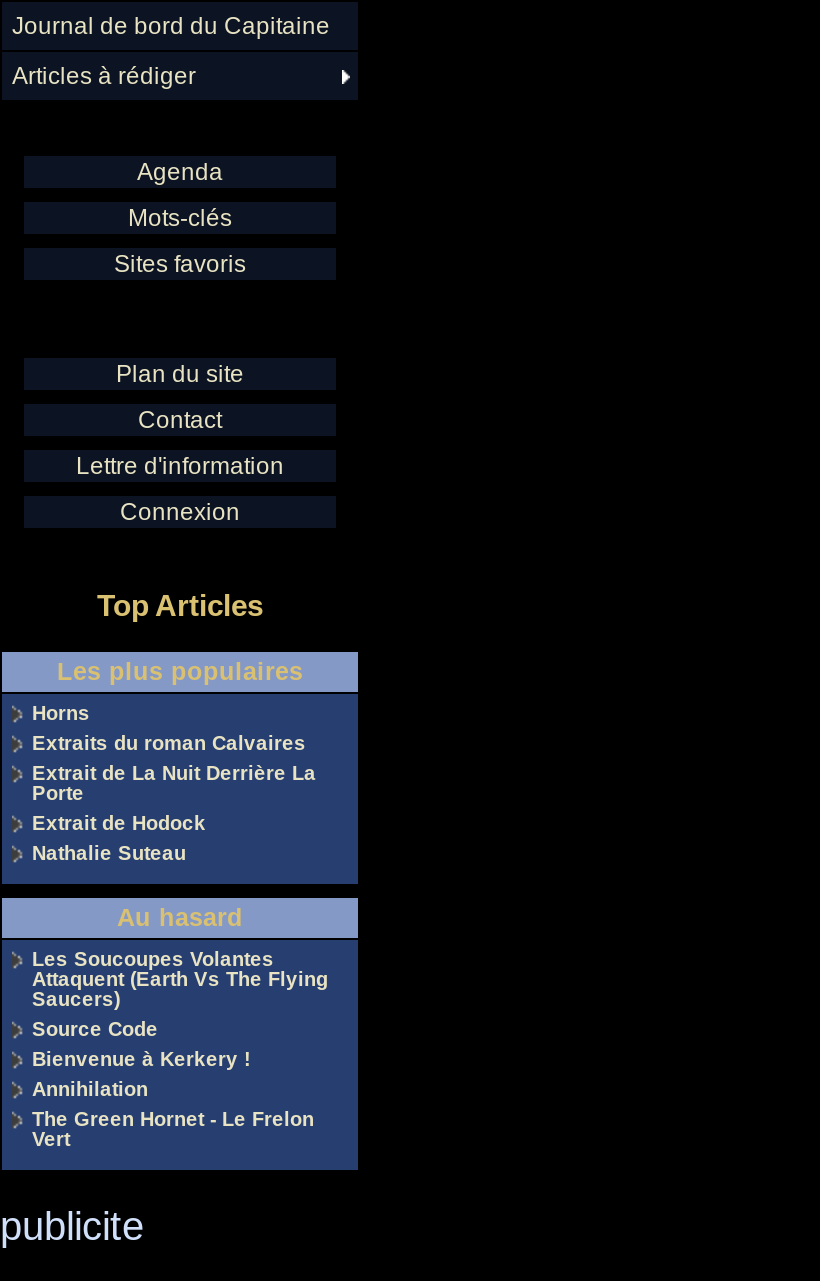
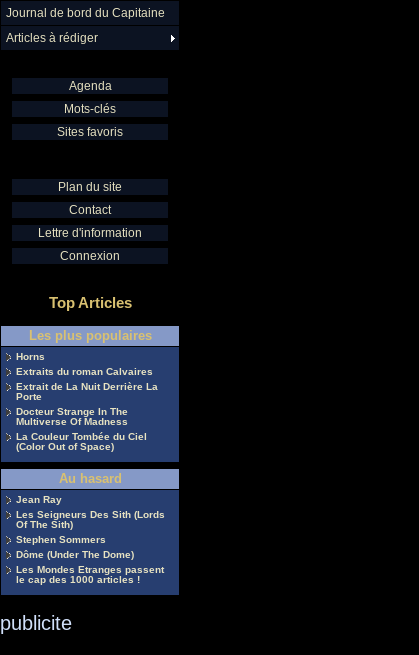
- Extrait de Hodock
- Nathalie Suteau
+ Docteur Strange In The
+ Multiverse Of Madness
+ La Couleur Tombée du Ciel
+ (Color Out of Space)

- Les Soucoupes Volantes
- Attaquent (Earth Vs The Flying
- Saucers)
- Source Code
- Bienvenue à Kerkery !
- Annihilation
- The Green Hornet - Le Frelon
- Vert
+ Jean Ray
+ Les Seigneurs Des Sith (Lords
+ Of The Sith)
+ Stephen Sommers
+ Dôme (Under The Dome)
+ Les Mondes Etranges passent
+ le cap des 1000 articles !
